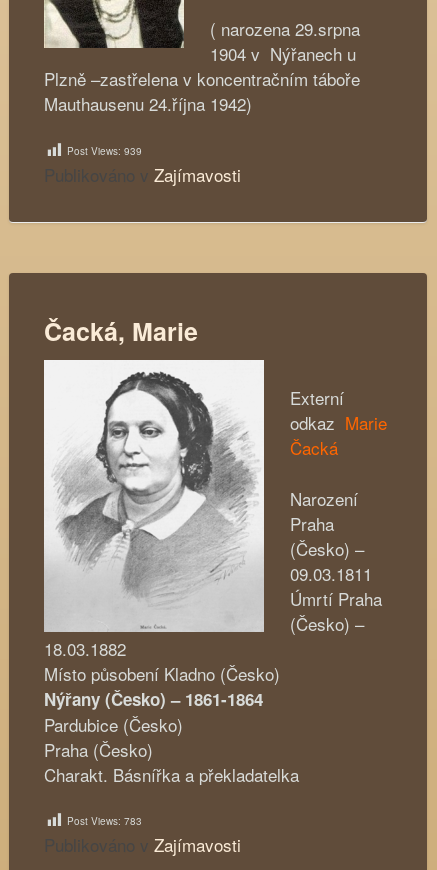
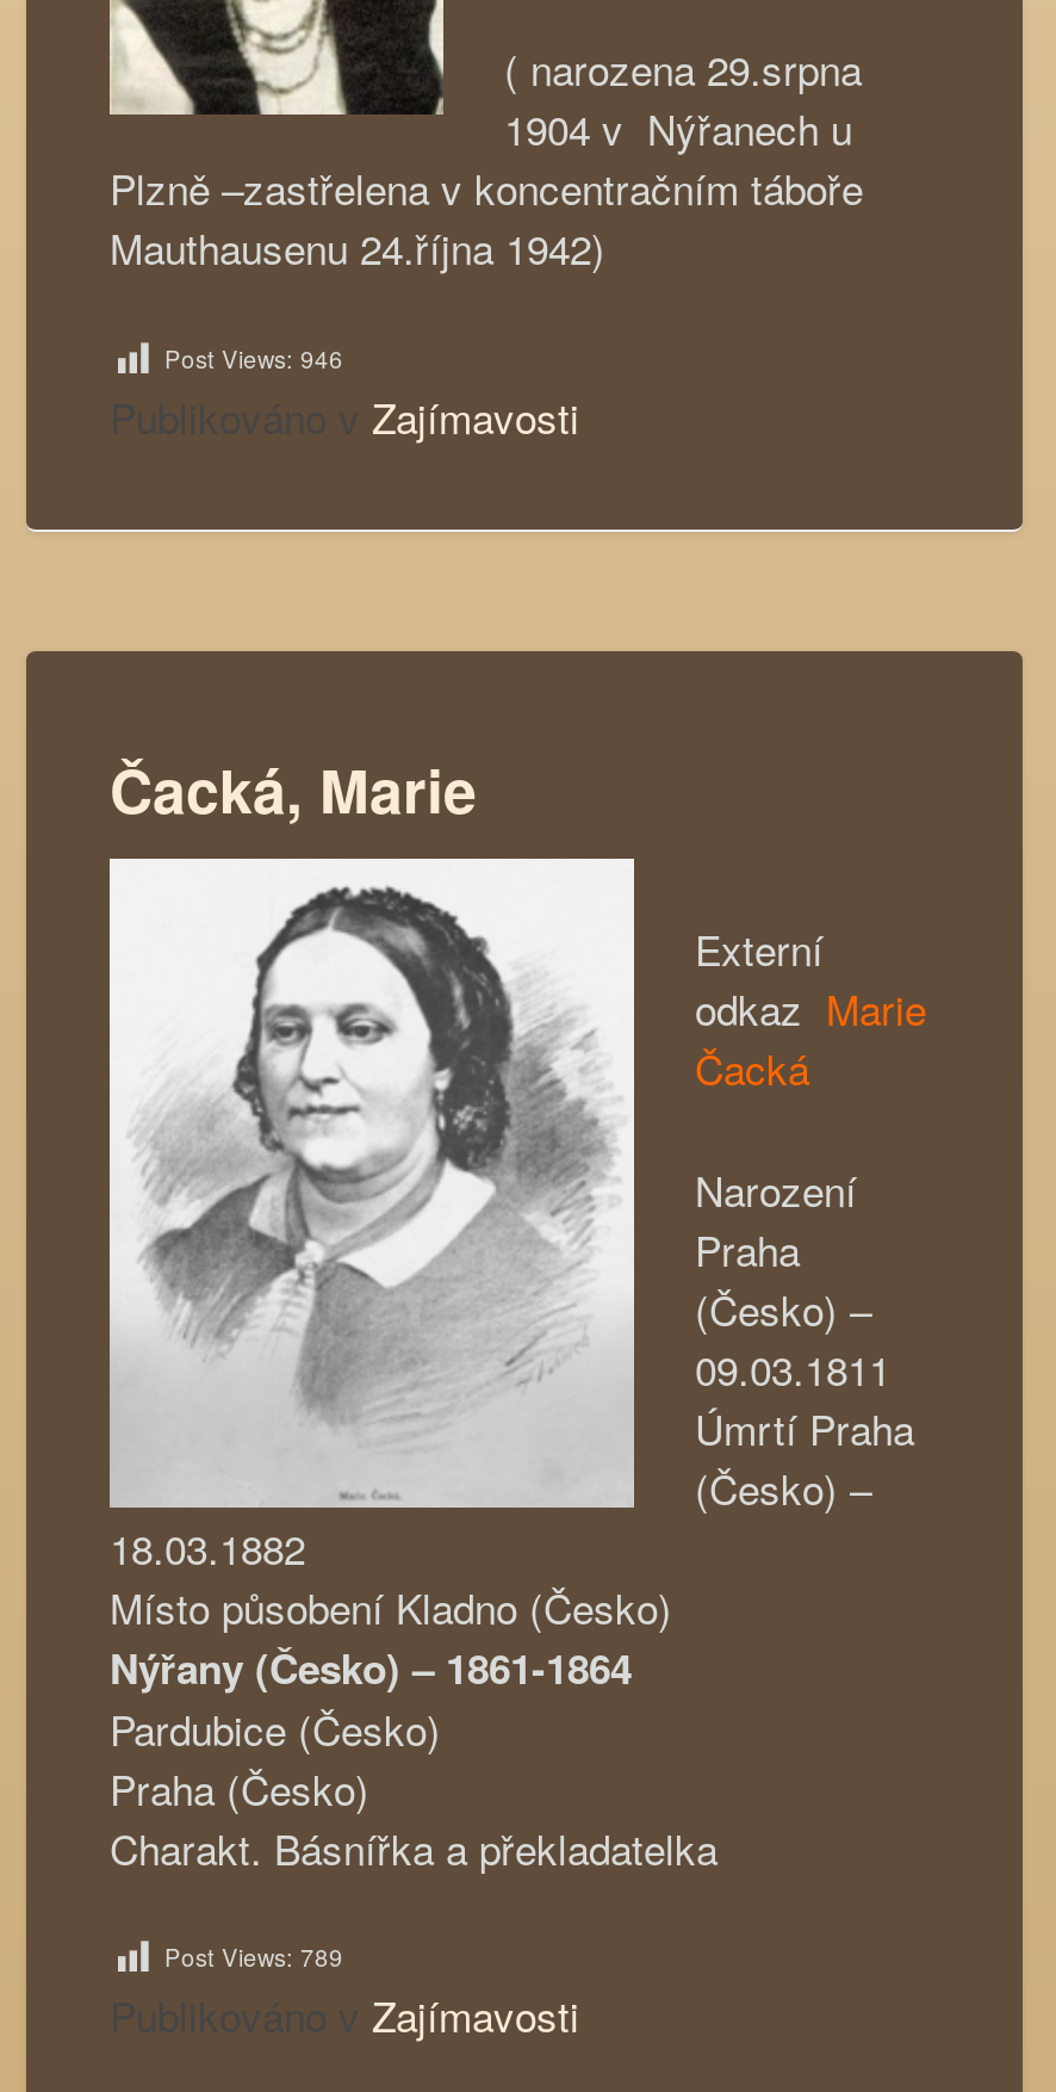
- Post Views: 939
+ Post Views: 946

- Post Views: 783
+ Post Views: 789
